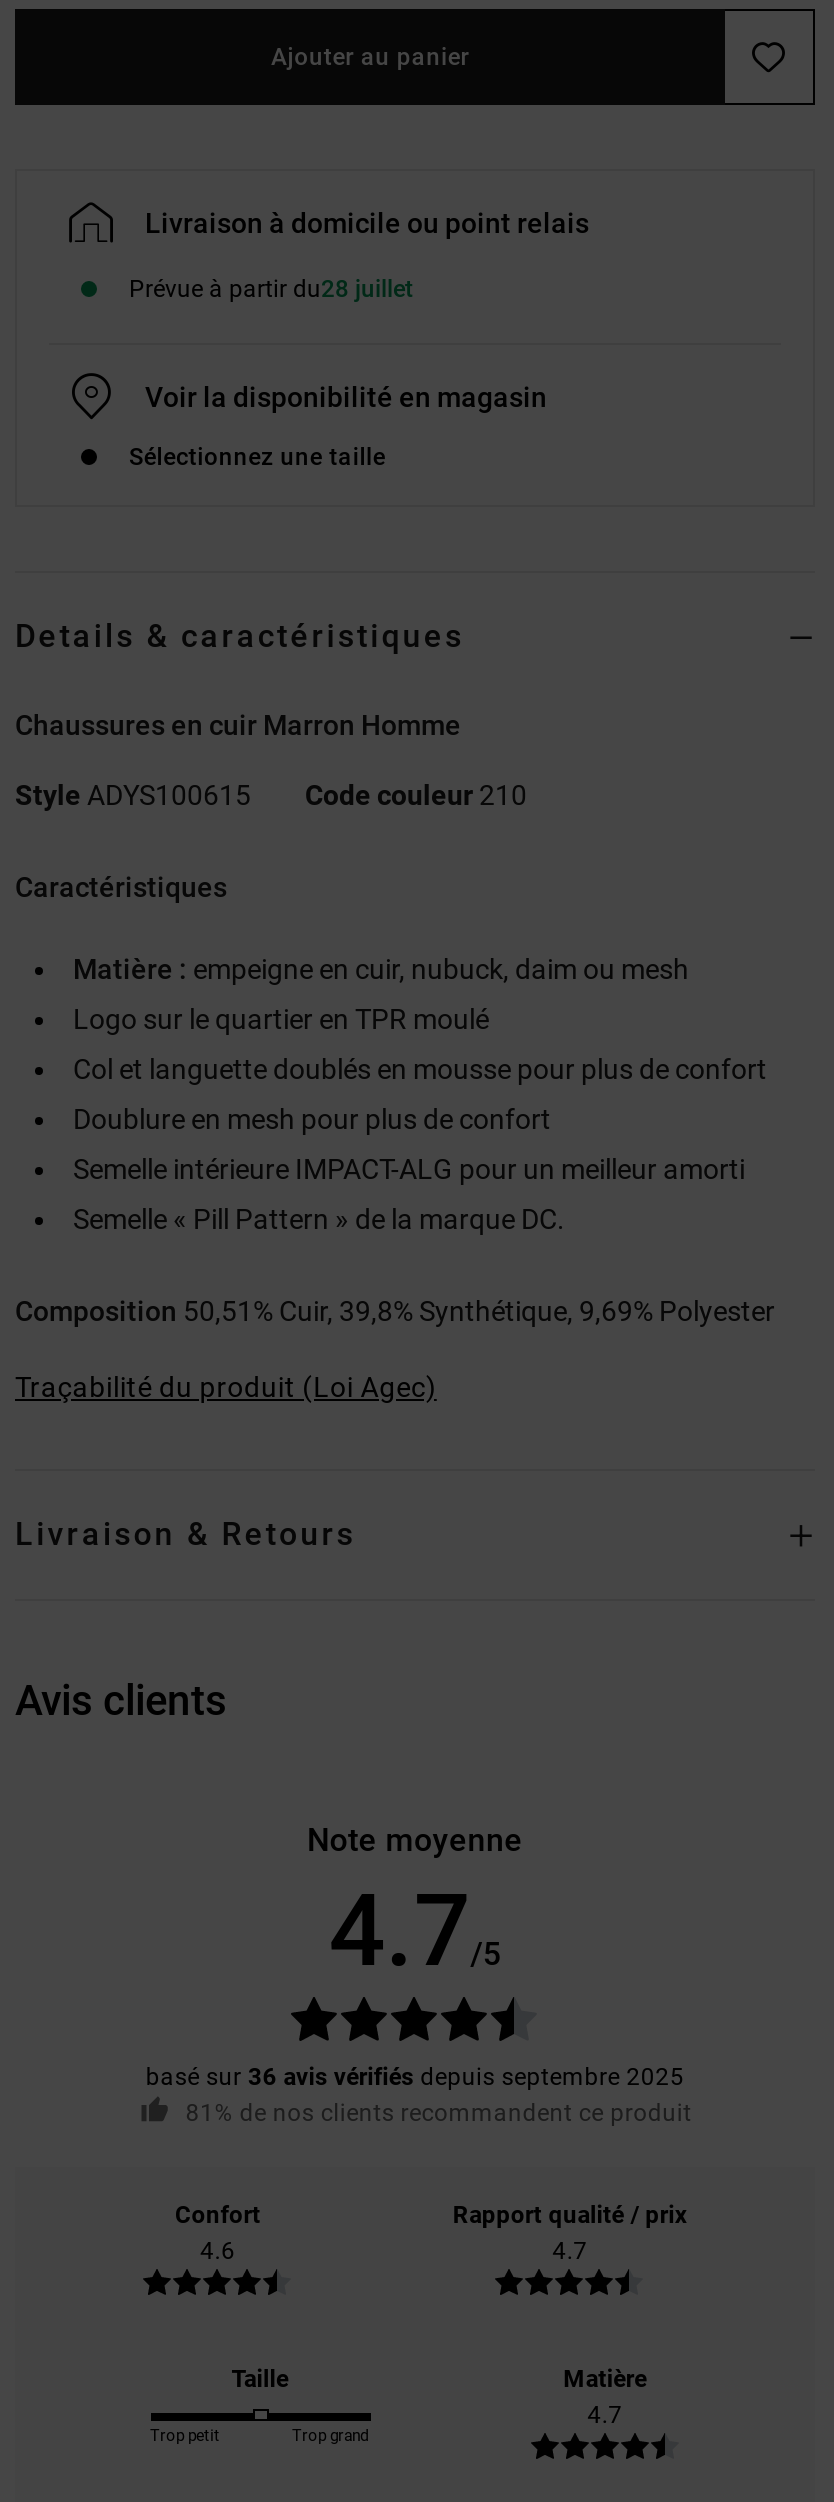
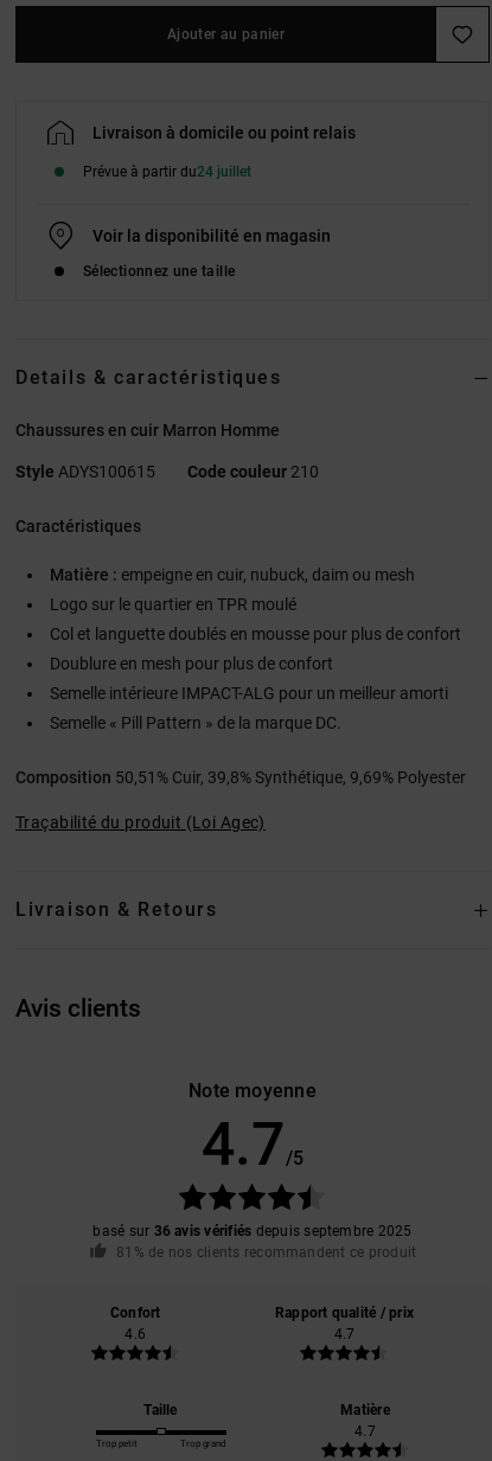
- Prévue à partir du28 juillet
+ Prévue à partir du24 juillet
